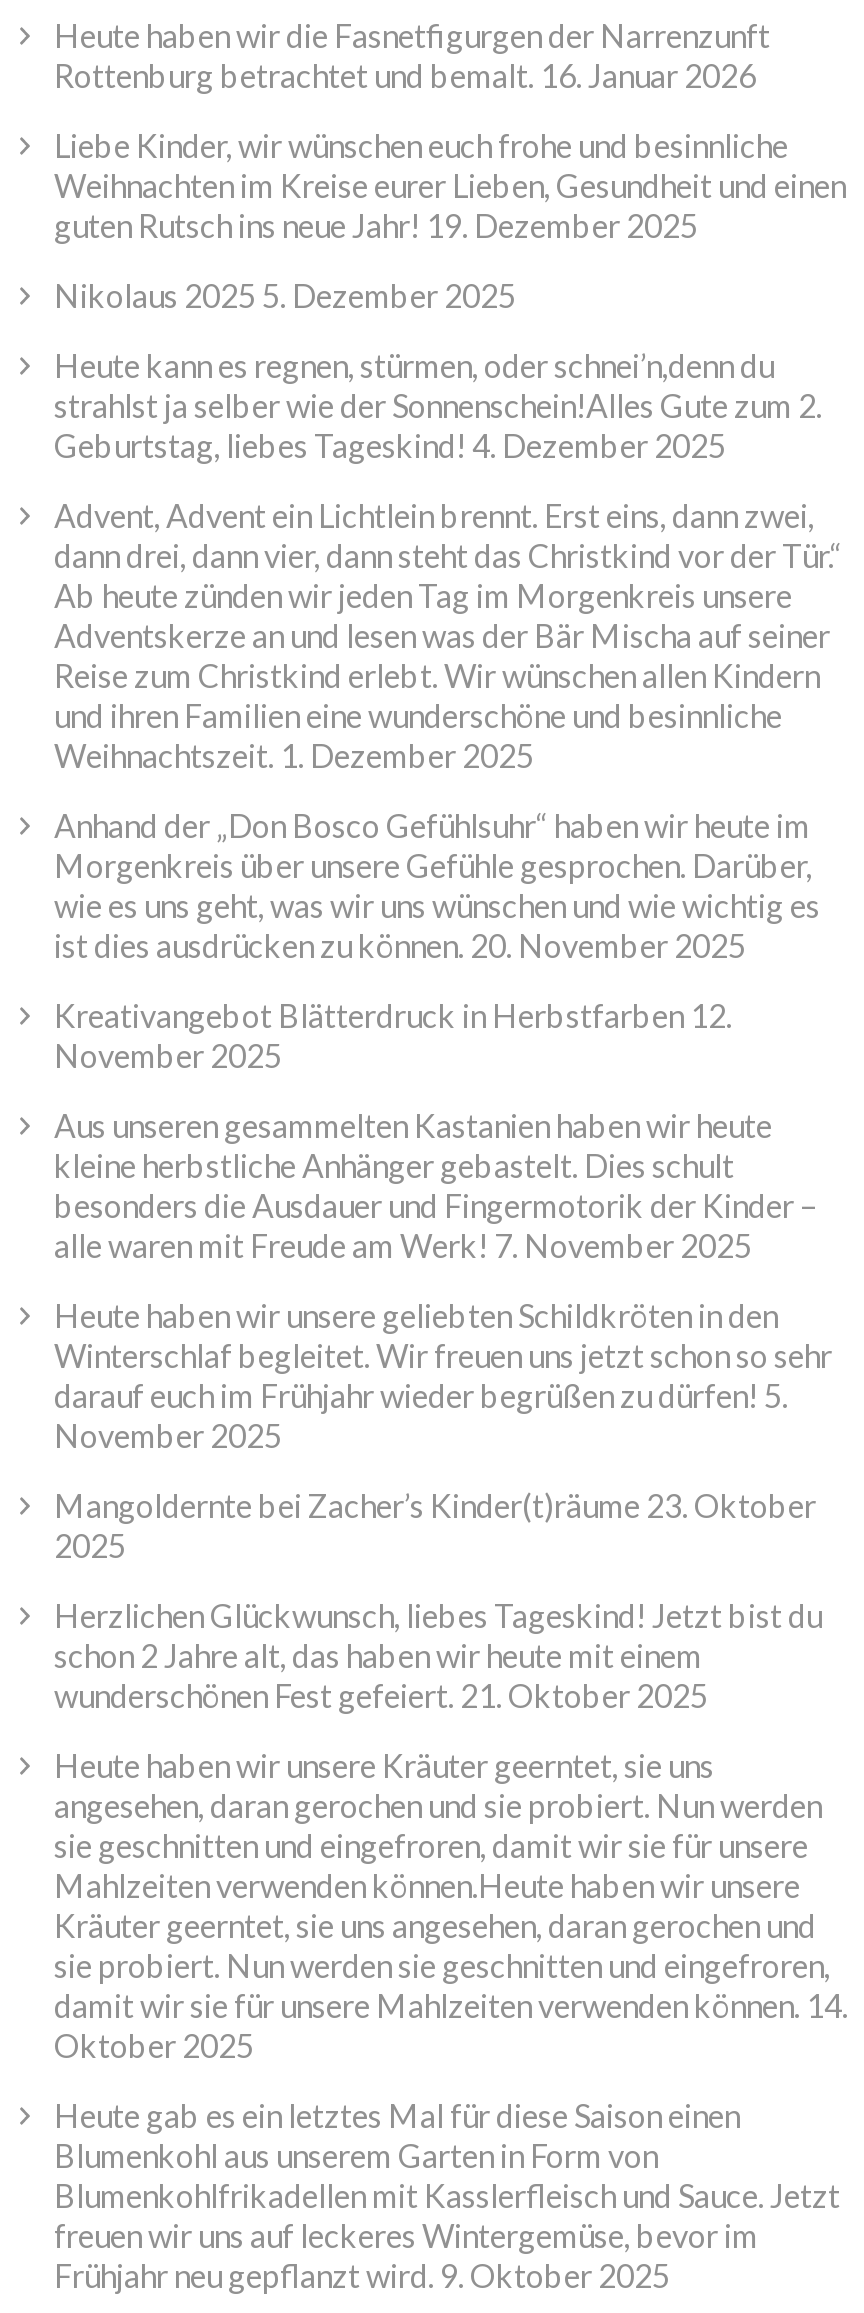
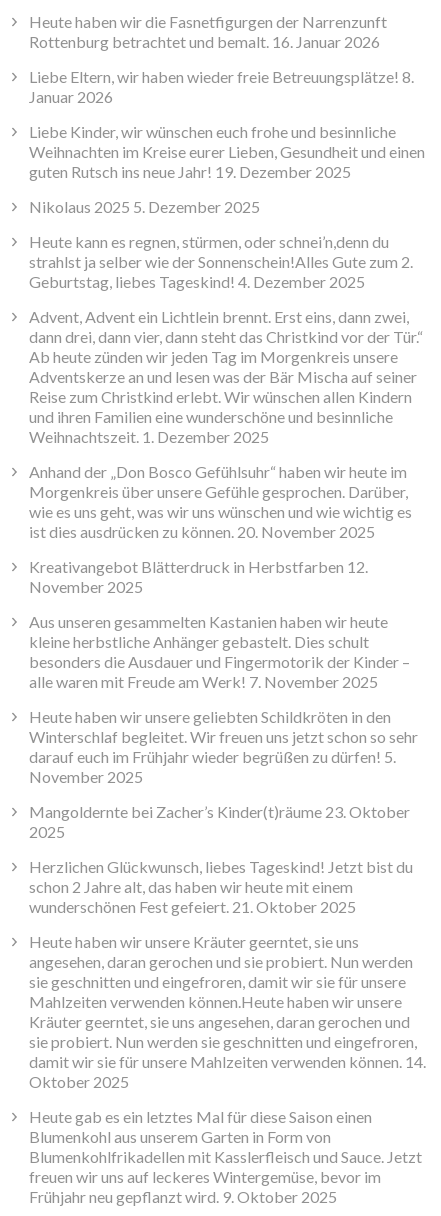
+ Liebe Eltern, wir haben wieder freie Betreuungsplätze! 8.
+ Januar 2026
